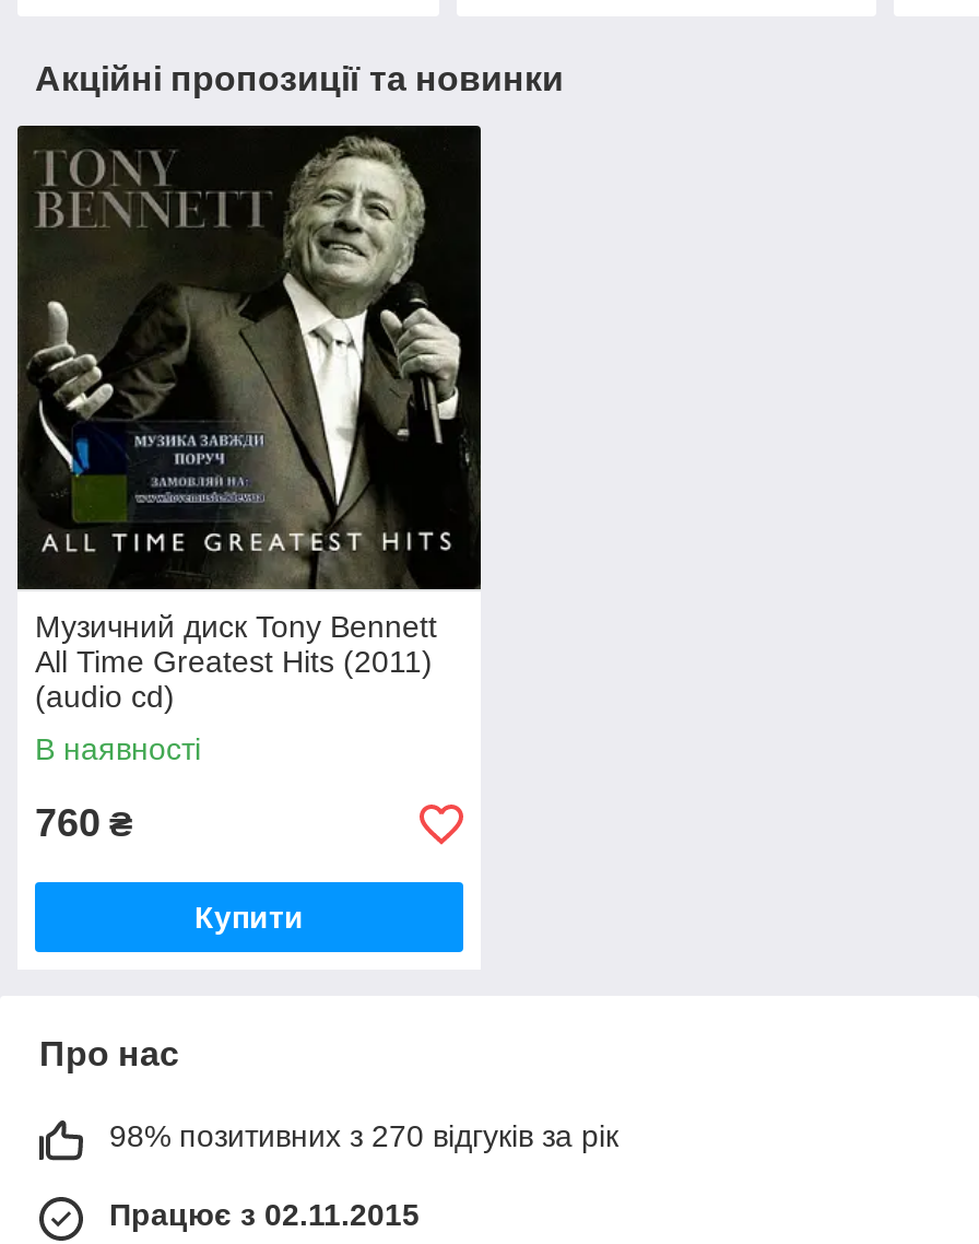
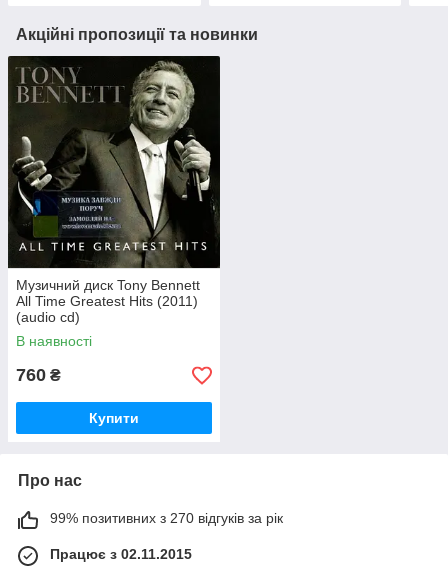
- 98% позитивних з 270 відгуків за рік
+ 99% позитивних з 270 відгуків за рік
